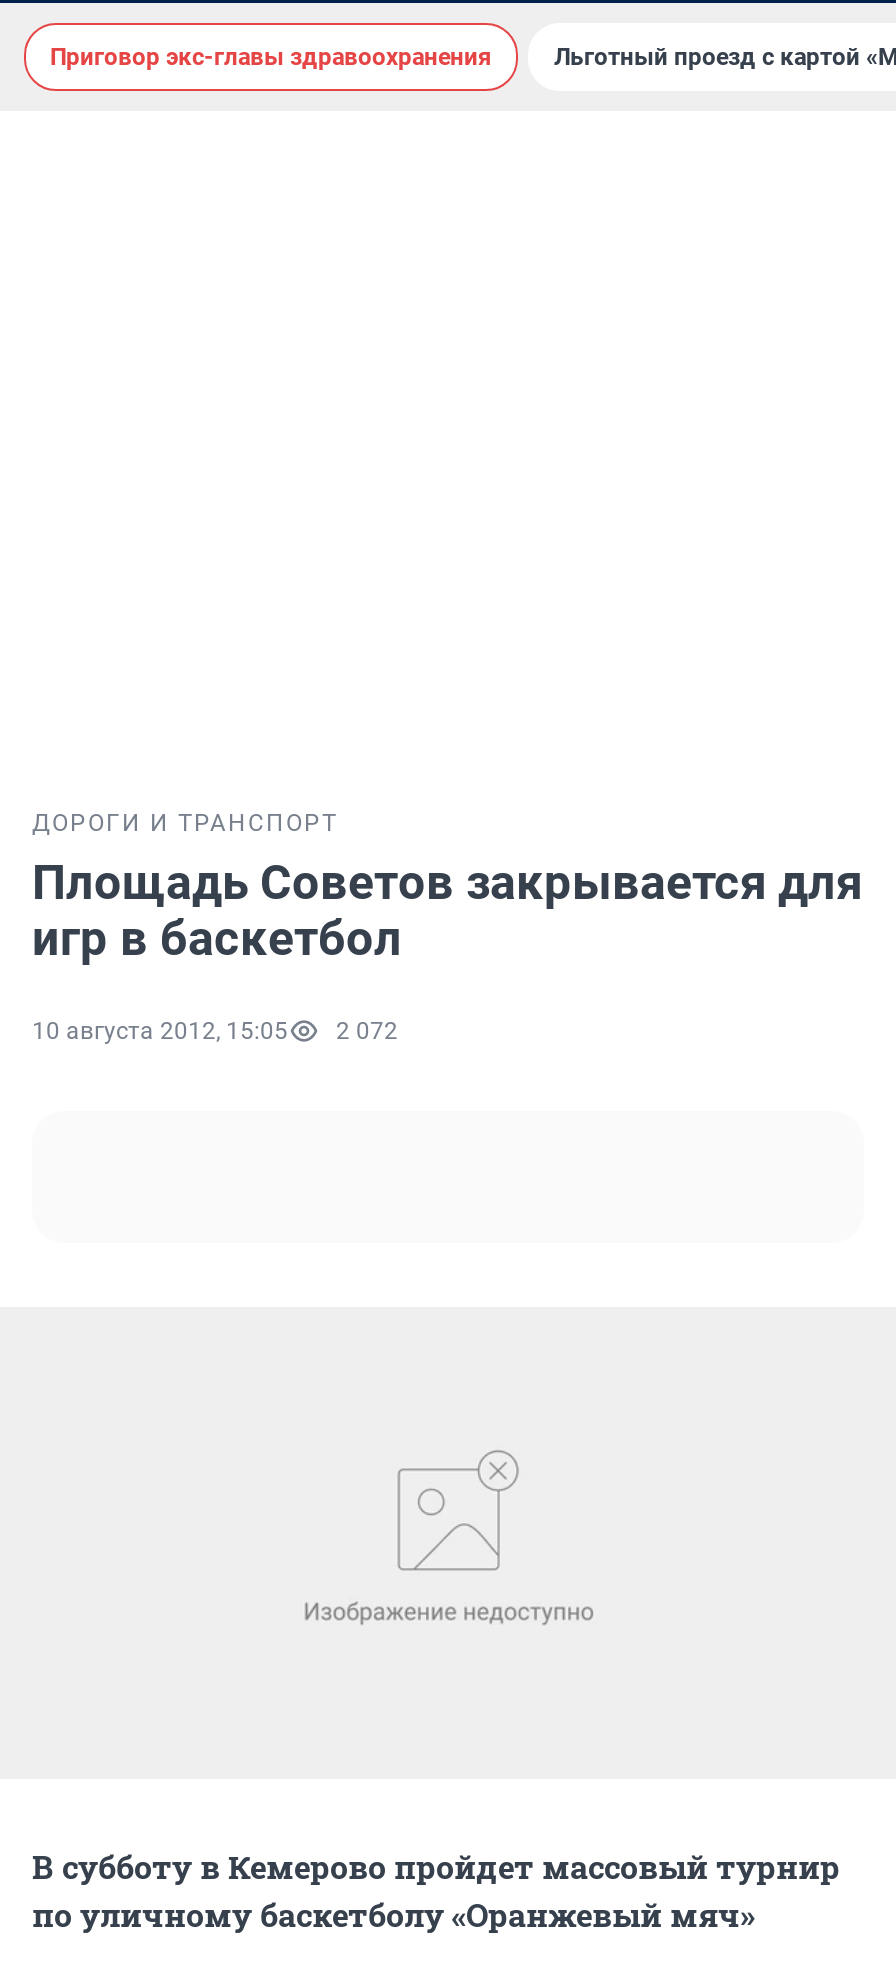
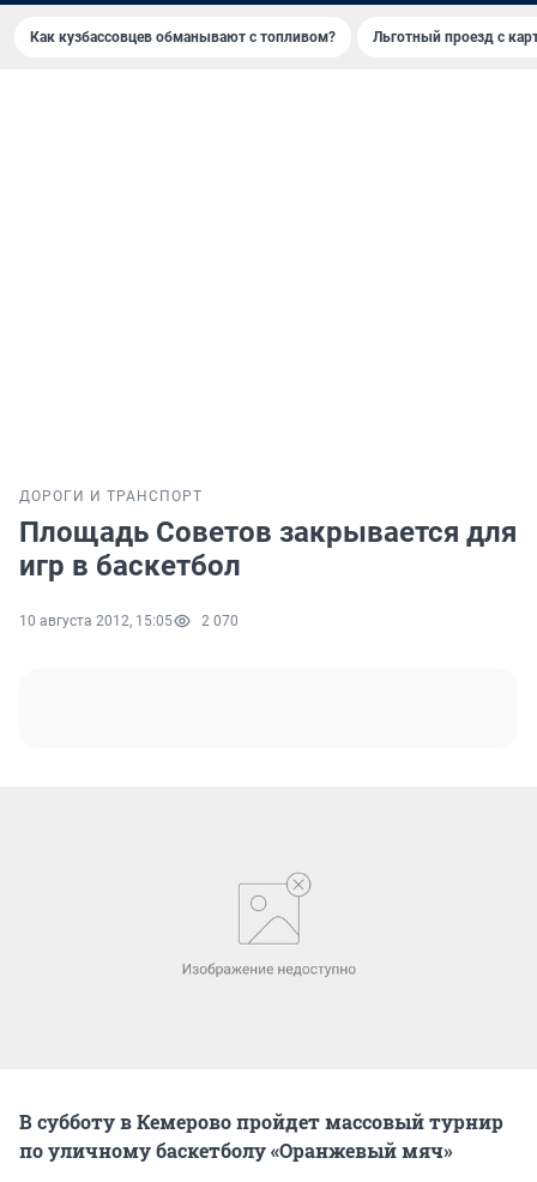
- Приговор экс-главы здравоохранения
+ Как кузбассовцев обманывают с топливом?

- 10 августа 2012, 15:05 2 072
+ 10 августа 2012, 15:05 2 070
